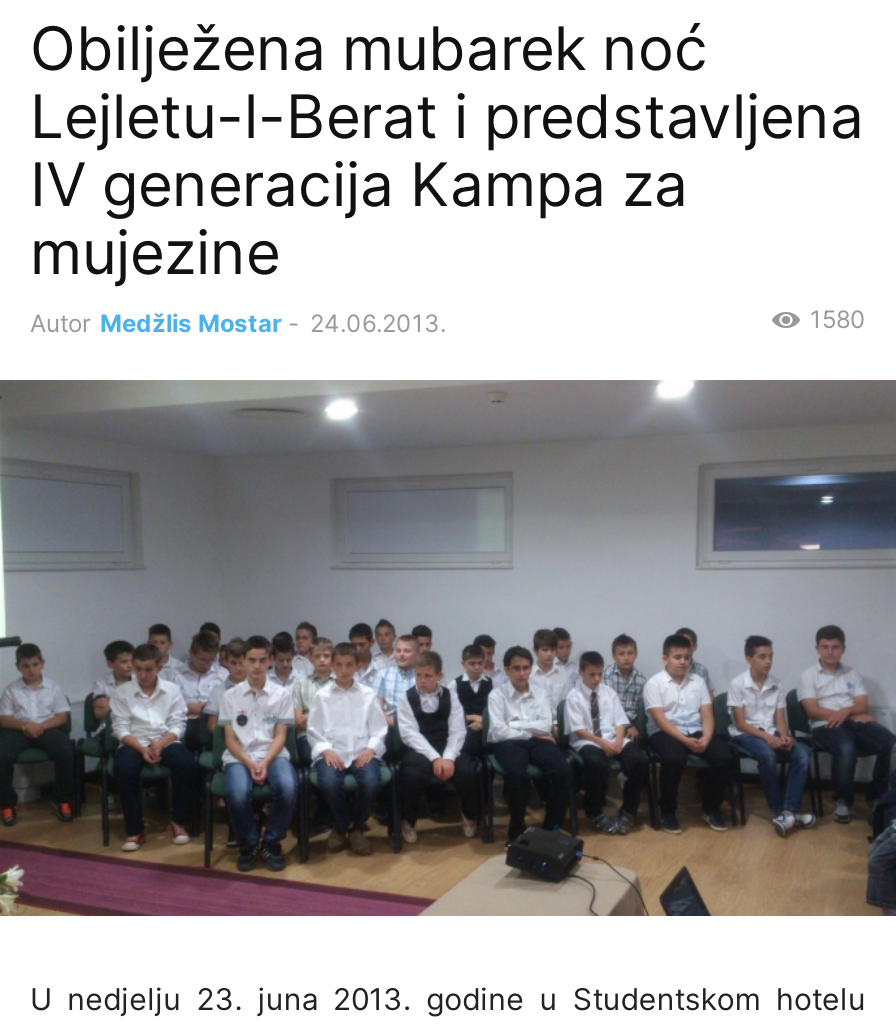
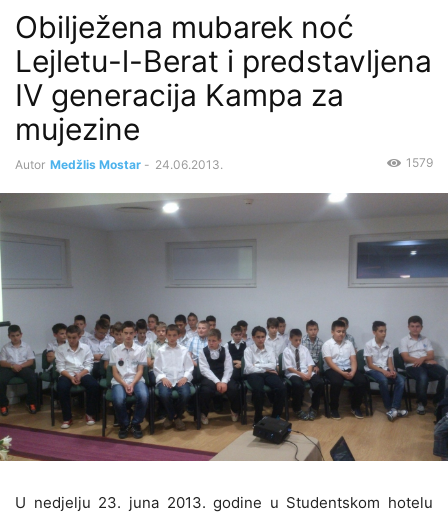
- 1580
+ 1579
